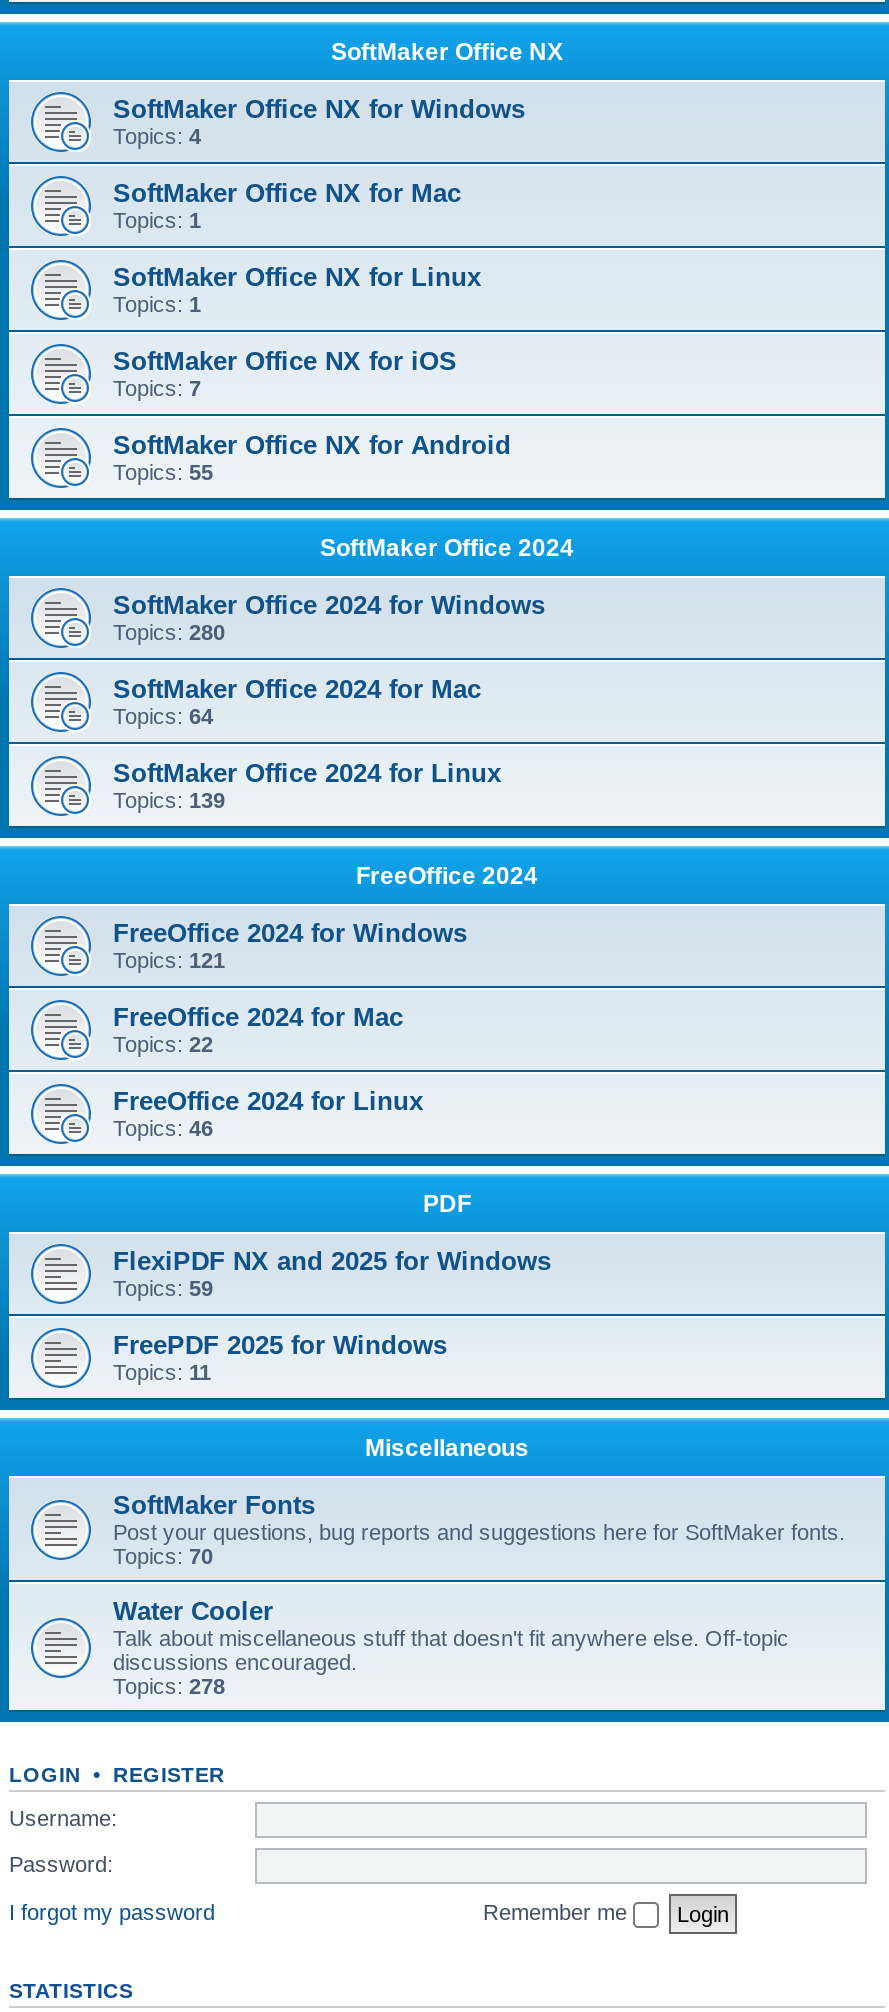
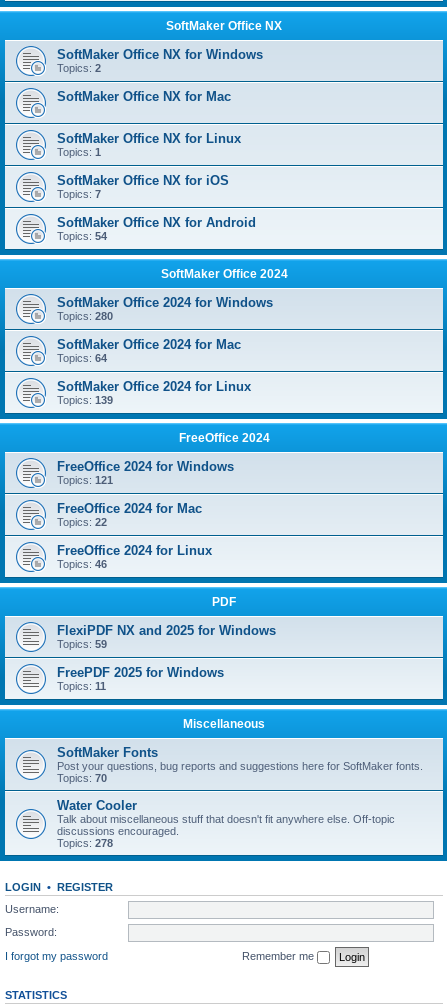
- Topics: 4
+ Topics: 2

- Topics: 1

- Topics: 55
+ Topics: 54
